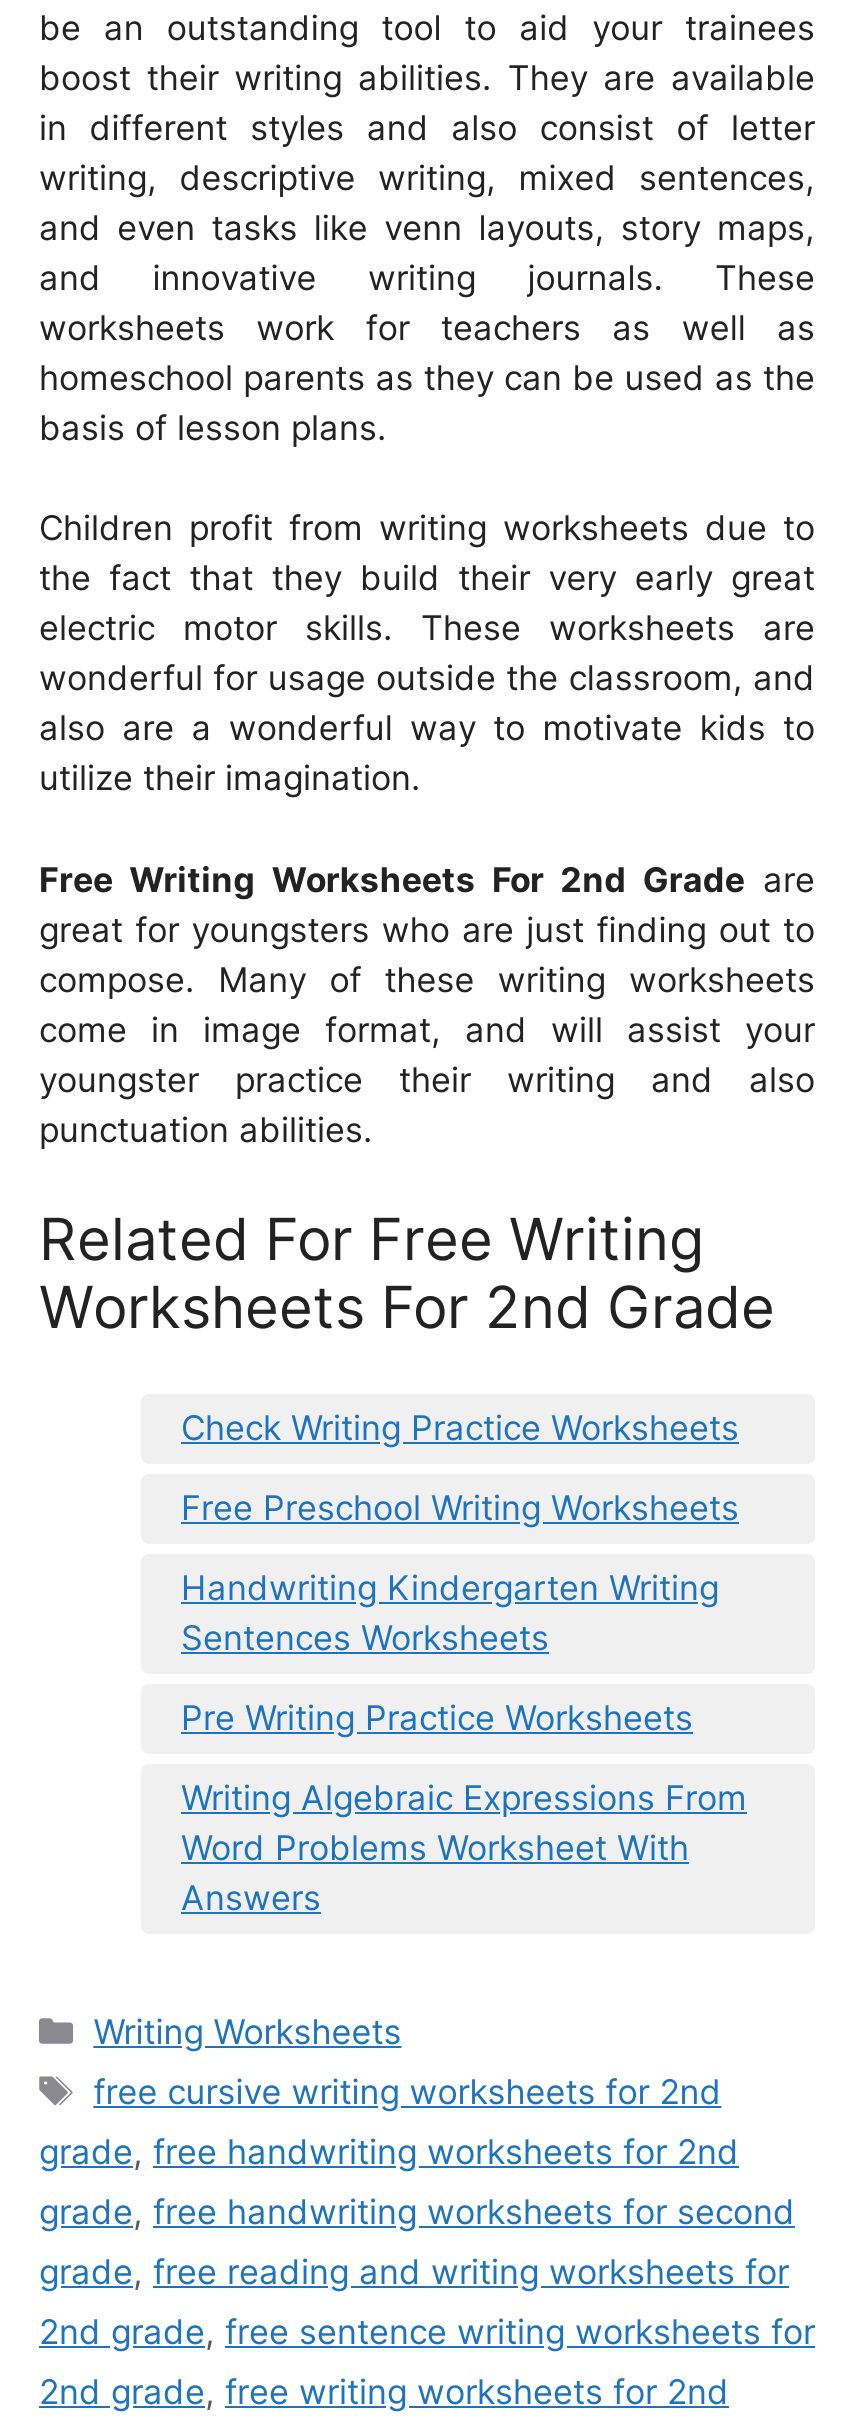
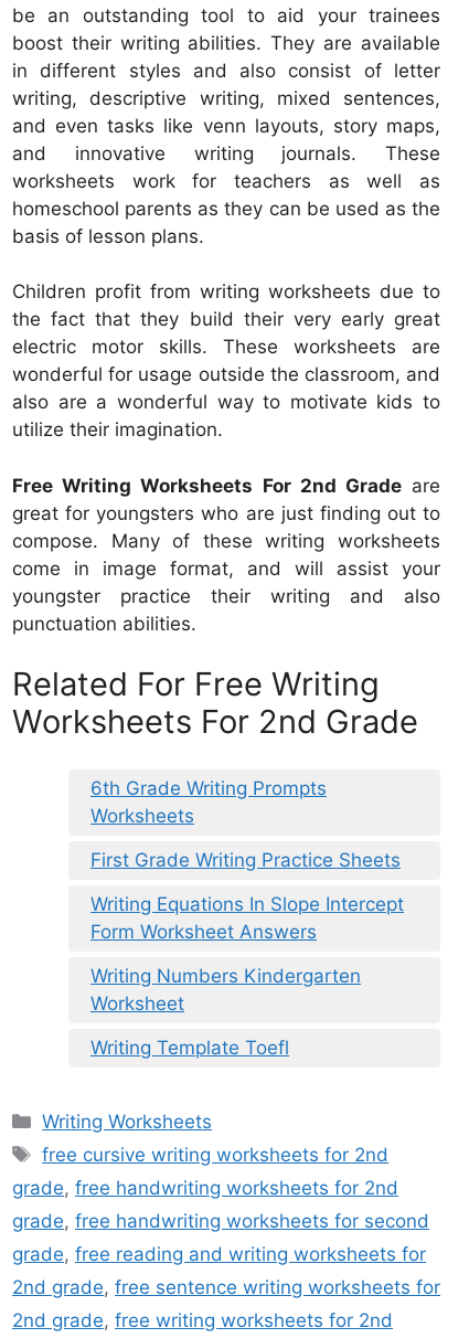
- Check Writing Practice Worksheets
+ 6th Grade Writing Prompts
+ Worksheets

- Free Preschool Writing Worksheets
+ First Grade Writing Practice Sheets

- Handwriting Kindergarten Writing
- Sentences Worksheets
+ Writing Equations In Slope Intercept
+ Form Worksheet Answers

- Pre Writing Practice Worksheets
+ Writing Numbers Kindergarten
+ Worksheet

- Writing Algebraic Expressions From
- Word Problems Worksheet With
- Answers
+ Writing Template Toefl
